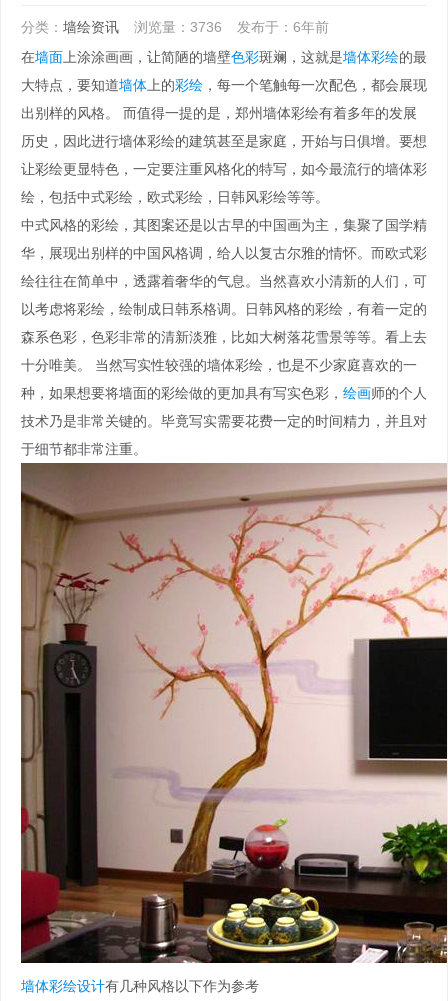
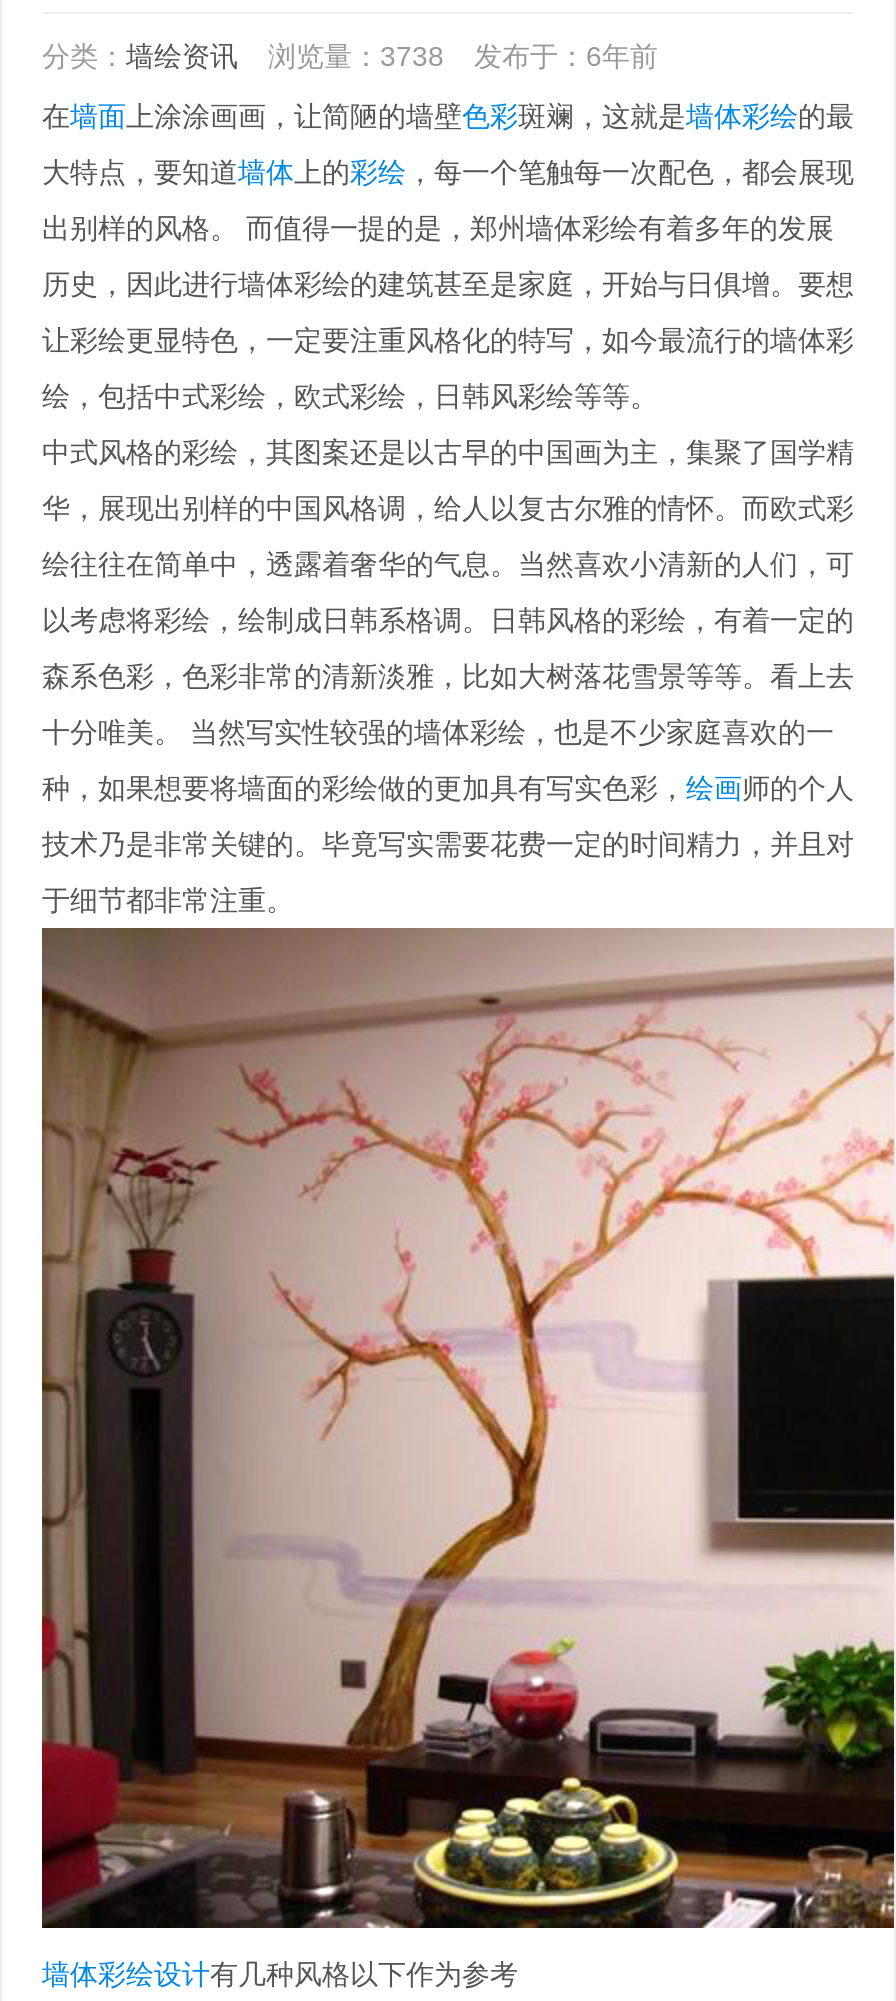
- 分类：墙绘资讯 浏览量：3736 发布于：6年前
+ 分类：墙绘资讯 浏览量：3738 发布于：6年前
